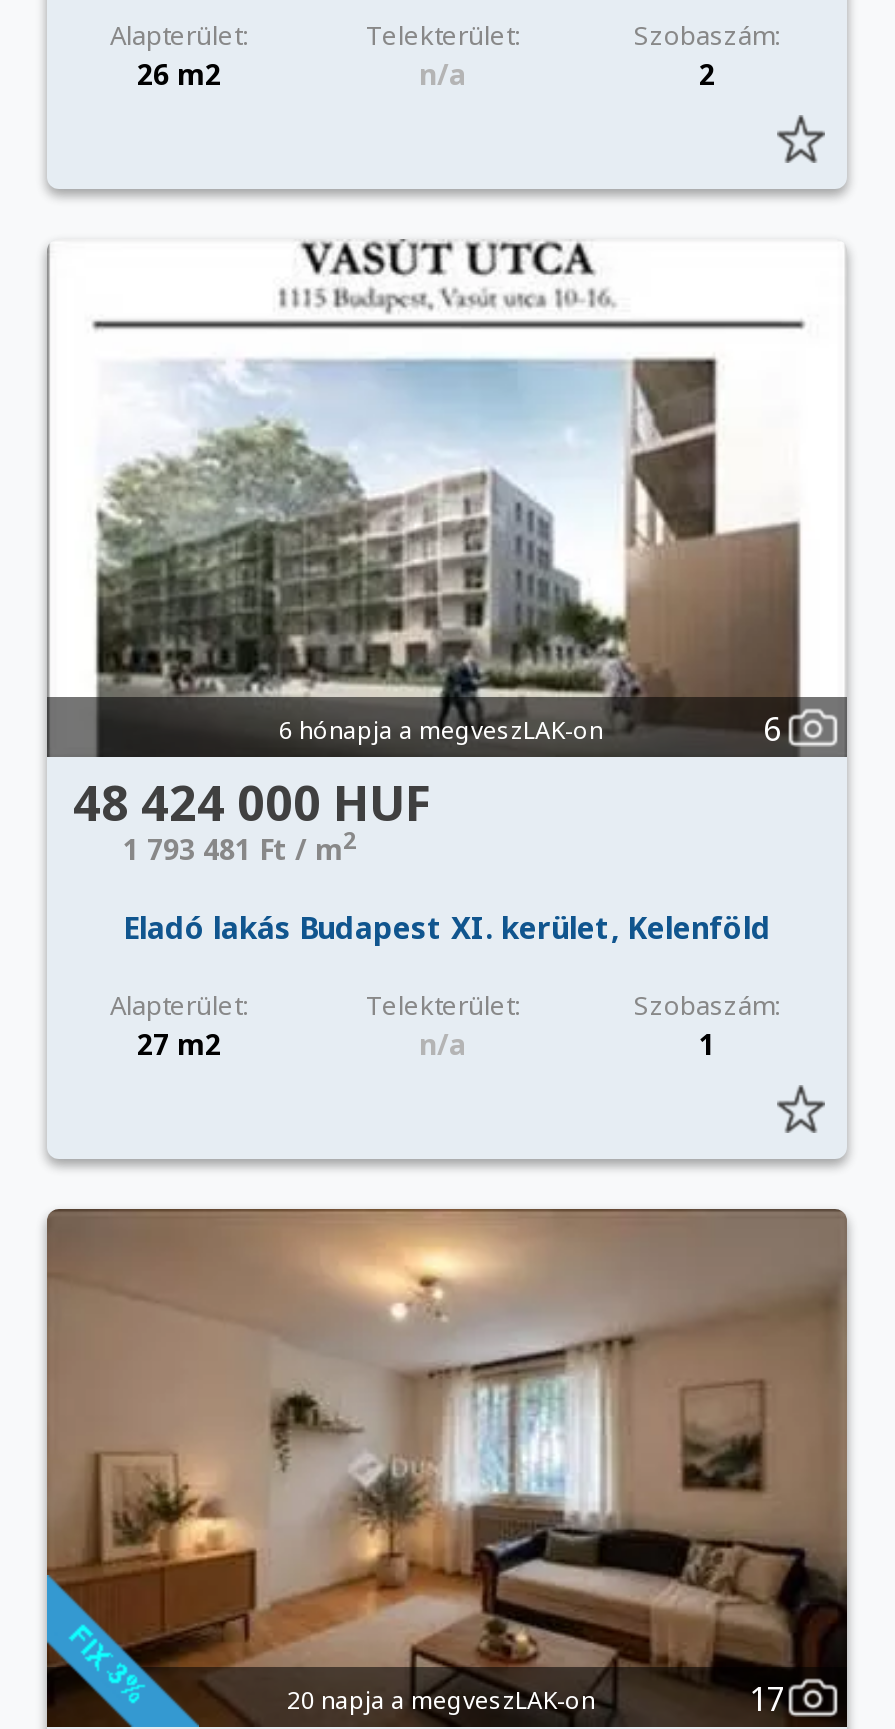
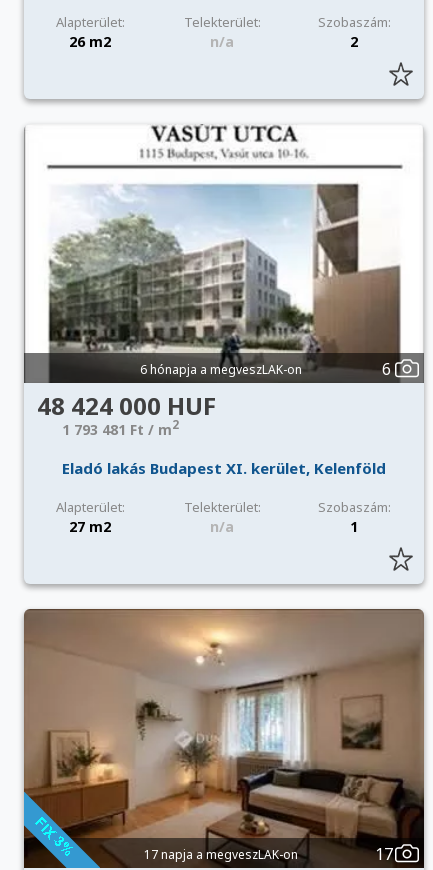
- 20 napja a megveszLAK-on
+ 17 napja a megveszLAK-on
